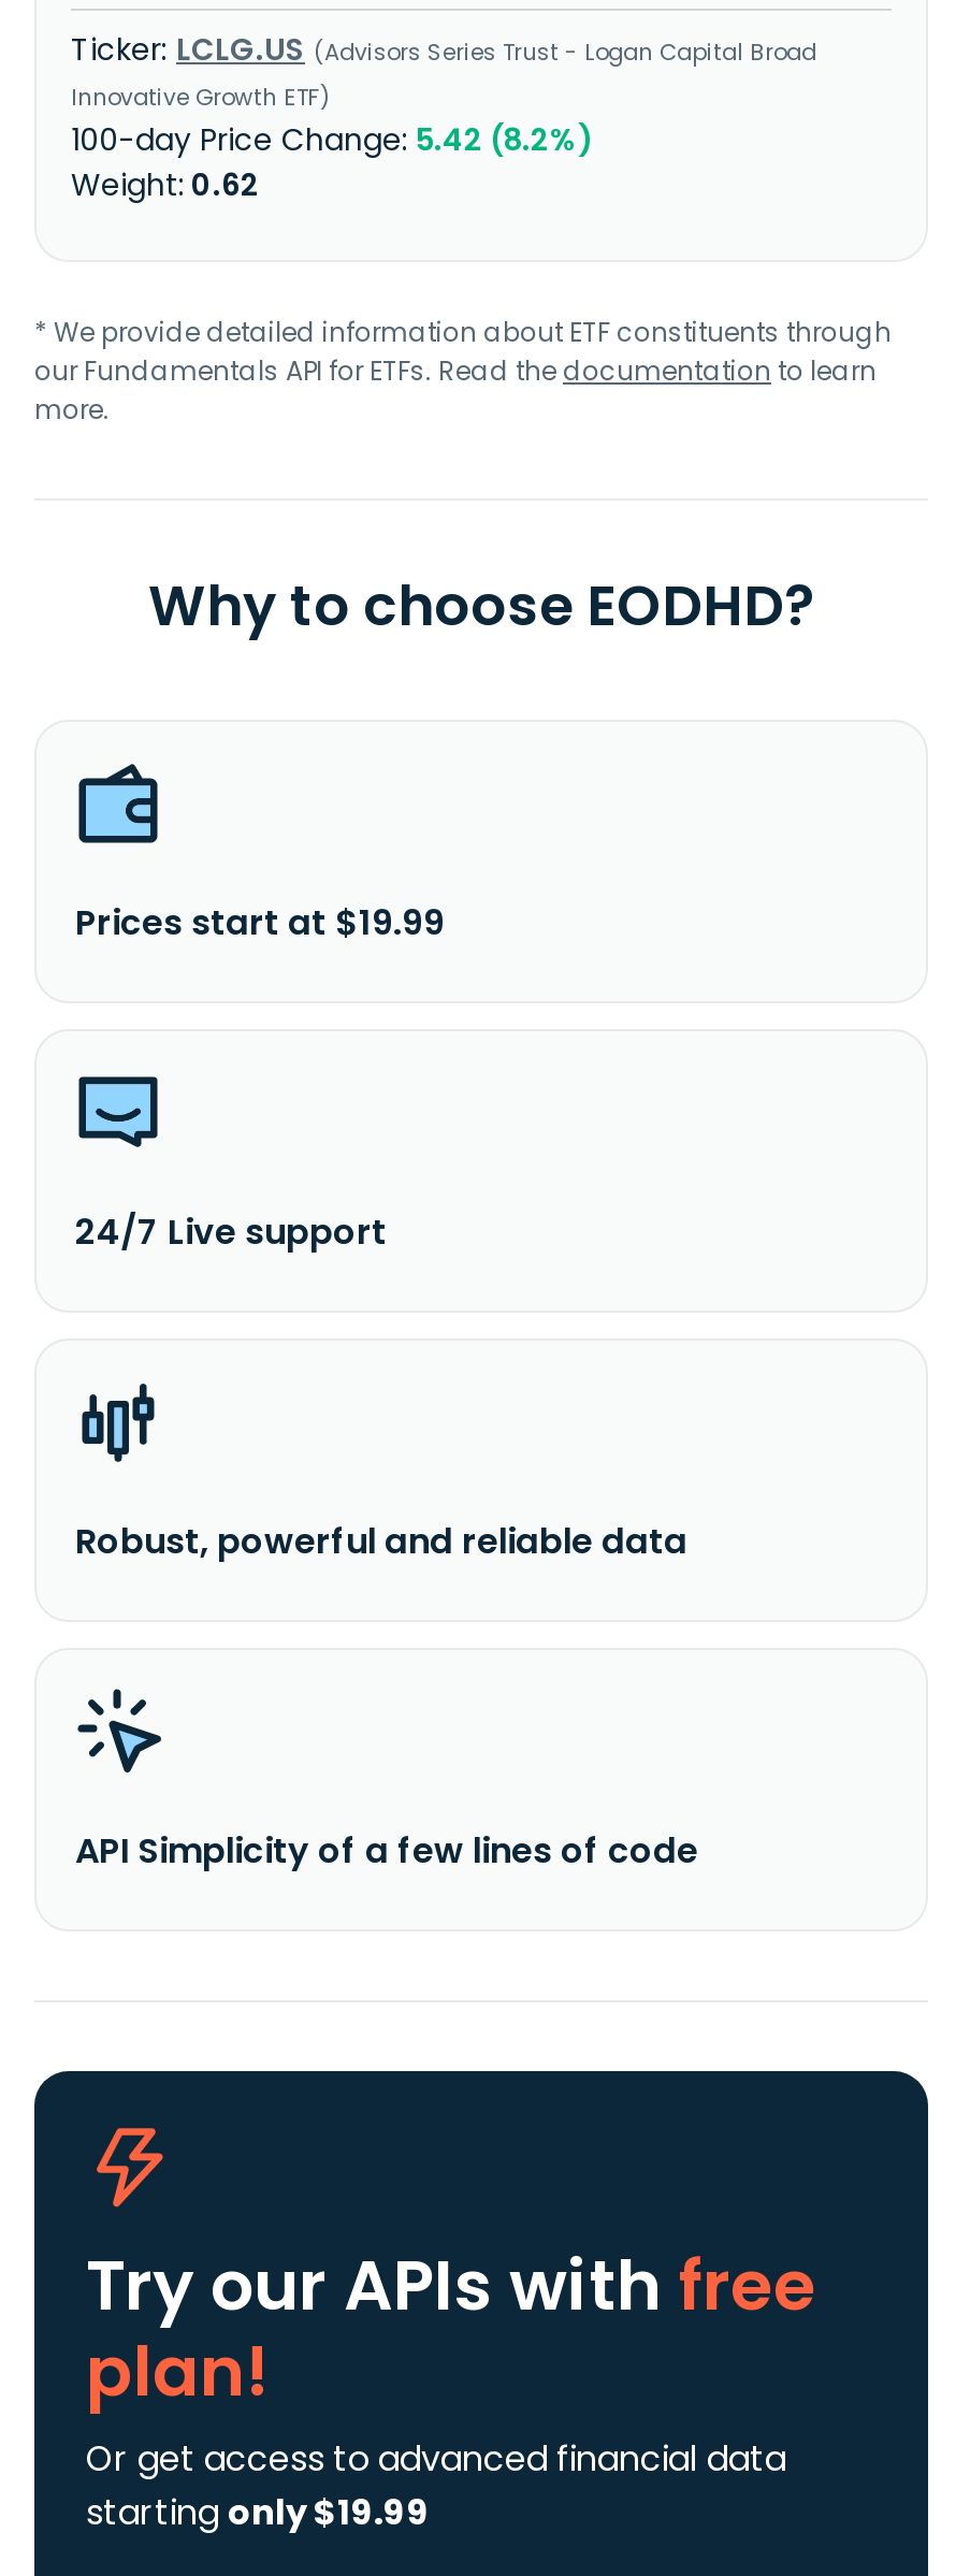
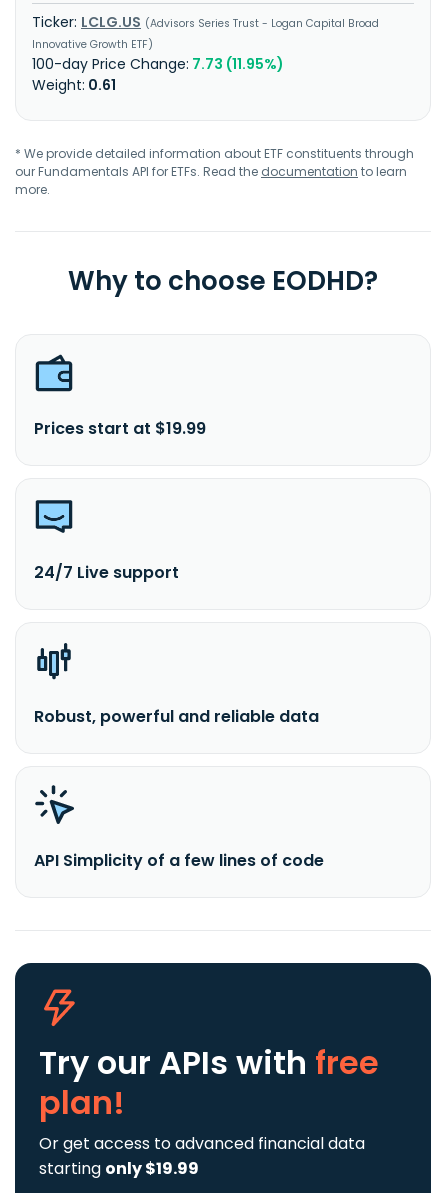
- 5.42 (8.2%)
+ 7.73 (11.95%)

- 0.62
+ 0.61
